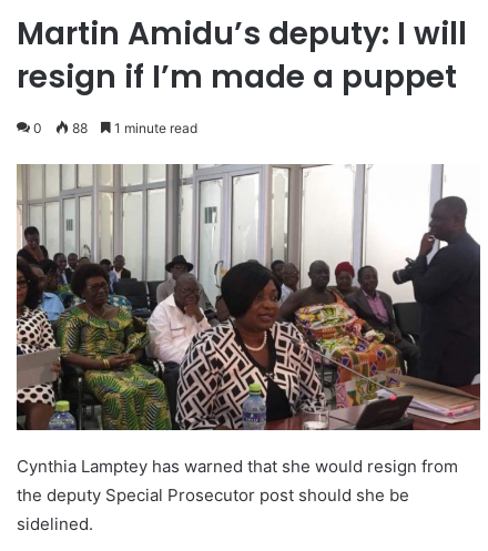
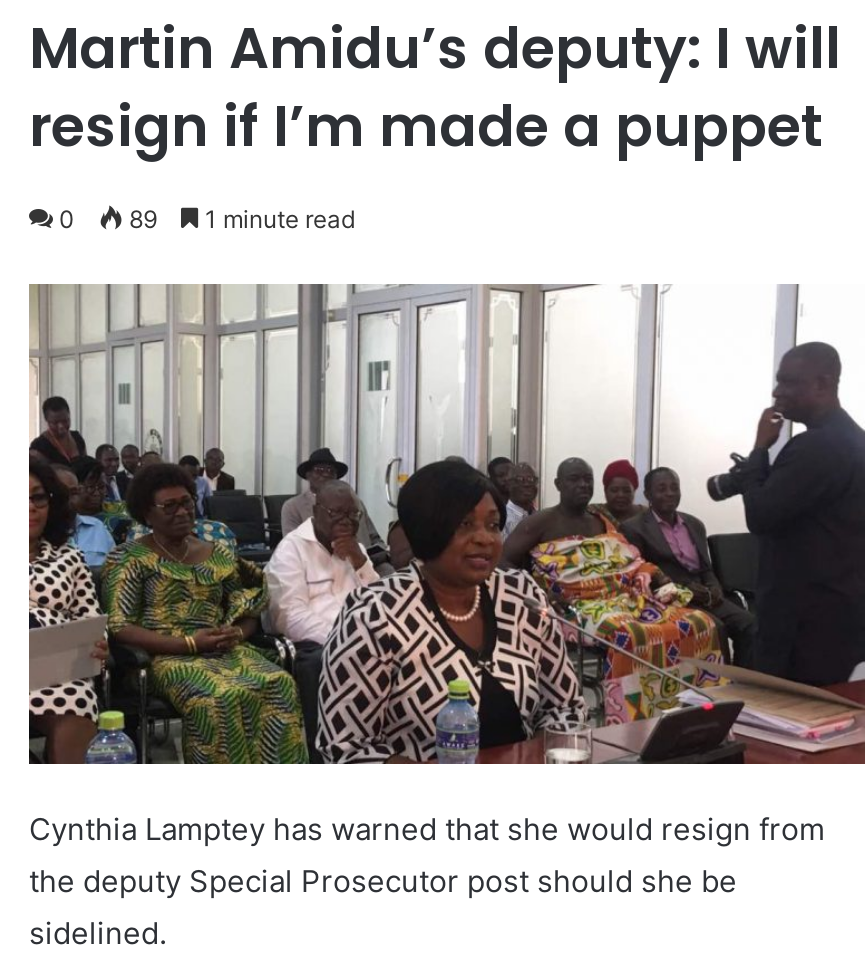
- 0 88 1 minute read
+ 0 89 1 minute read
